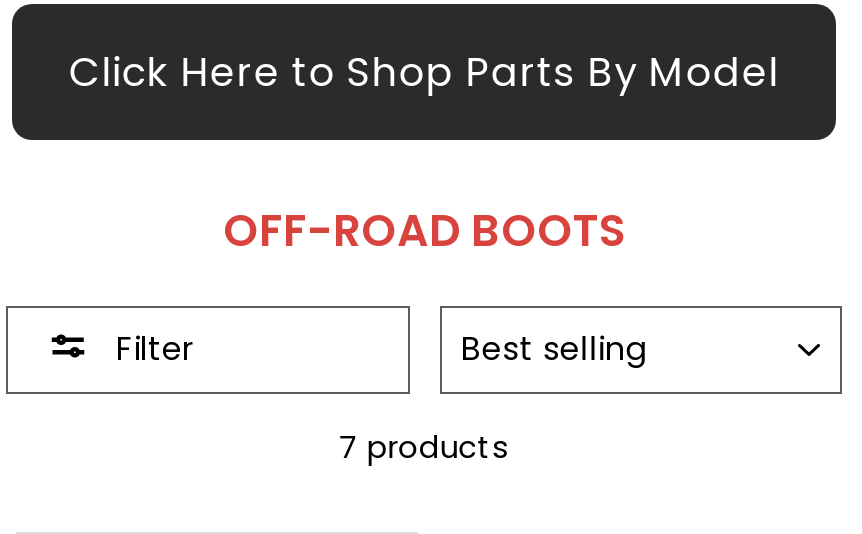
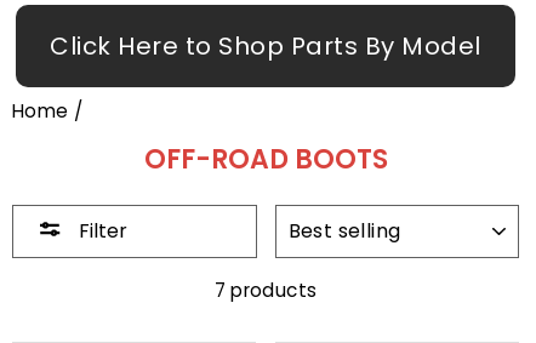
+ Home /
